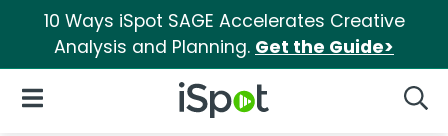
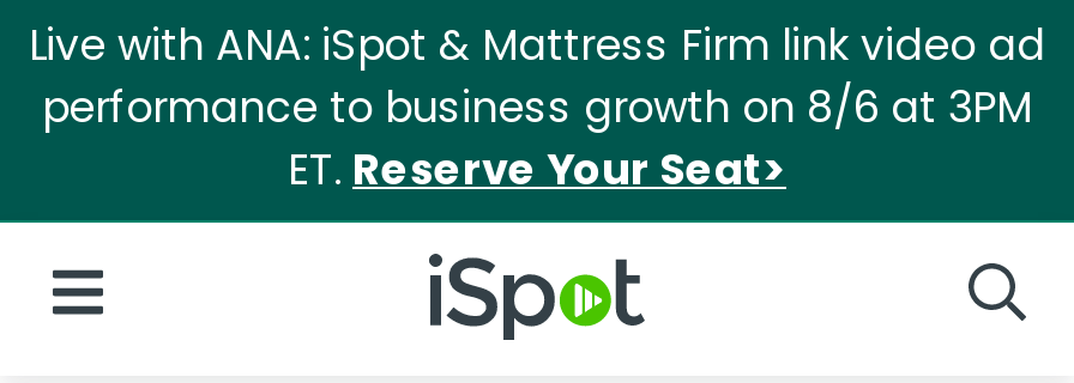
- 10 Ways iSpot SAGE Accelerates Creative
- Analysis and Planning. Get the Guide>
+ Live with ANA: iSpot & Mattress Firm link video ad
+ performance to business growth on 8/6 at 3PM
+ ET. Reserve Your Seat>
